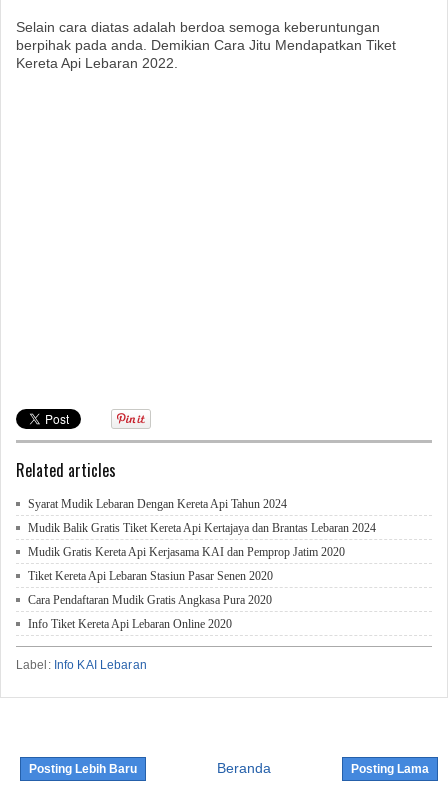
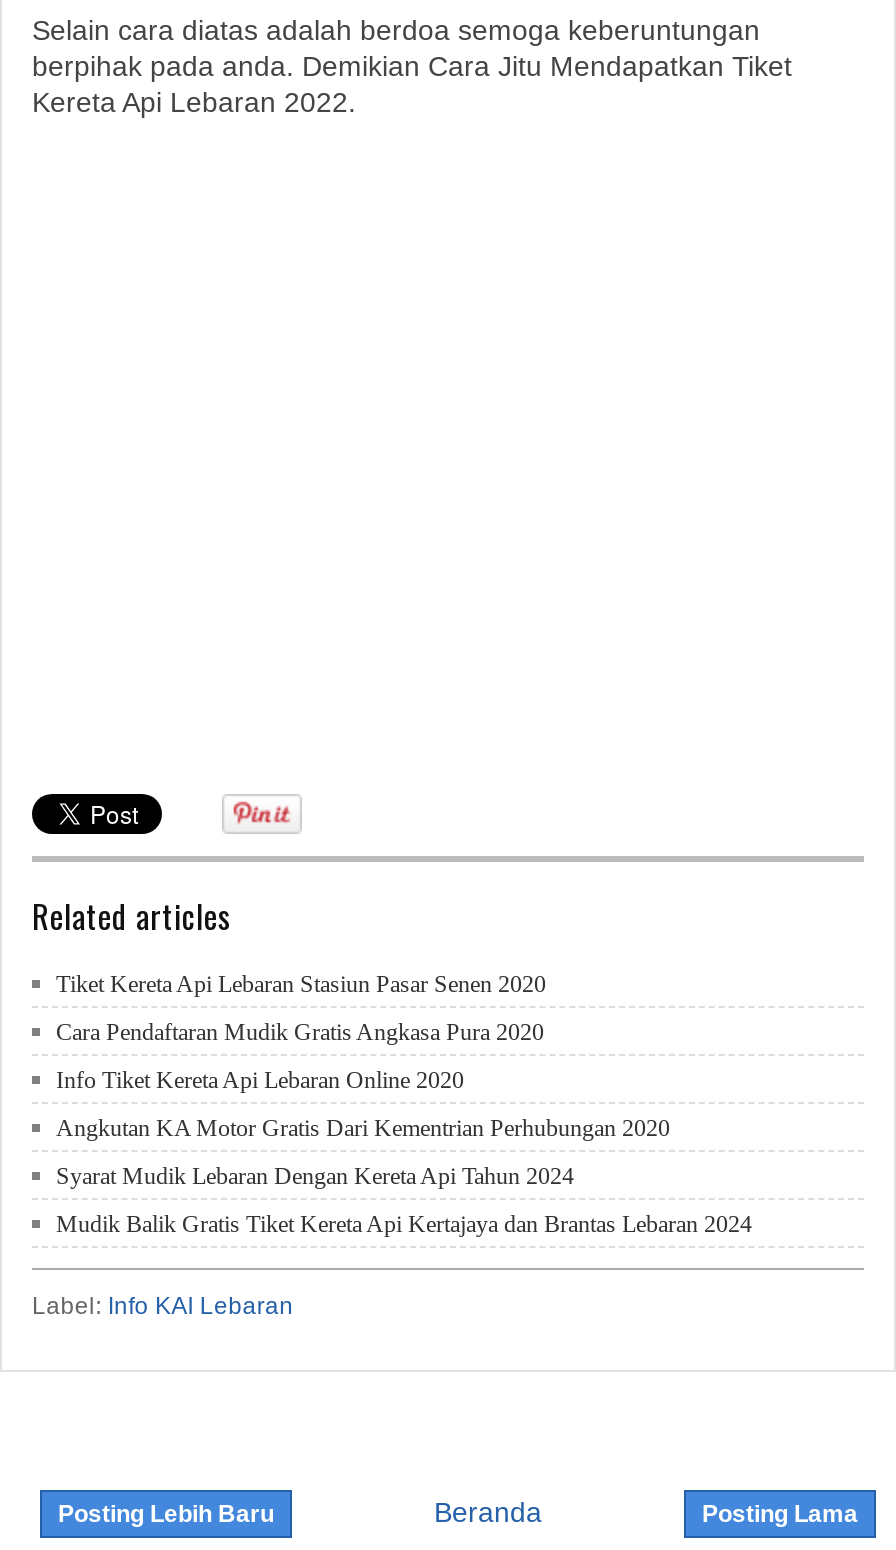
moved down: Syarat Mudik Lebaran Dengan Kereta Api Tahun 2024 | Mudik Balik Gratis Tiket Kereta Api Kertajaya dan Brantas Lebaran 2024

- Mudik Gratis Kereta Api Kerjasama KAI dan Pemprop Jatim 2020

moved up: Tiket Kereta Api Lebaran Stasiun Pasar Senen 2020 | Cara Pendaftaran Mudik Gratis Angkasa Pura 2020 | Info Tiket Kereta Api Lebaran Online 2020

+ Angkutan KA Motor Gratis Dari Kementrian Perhubungan 2020
